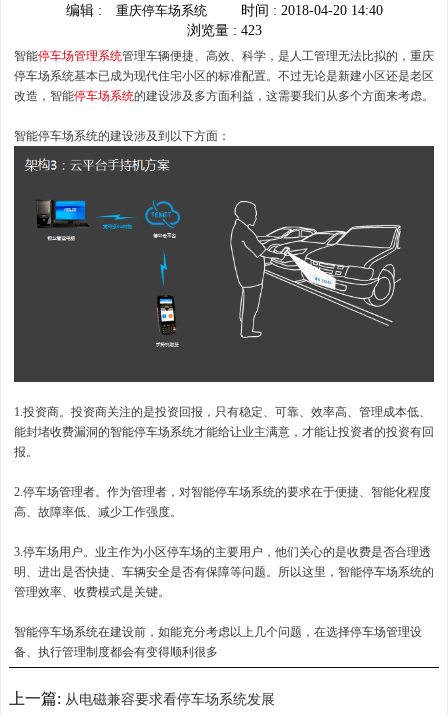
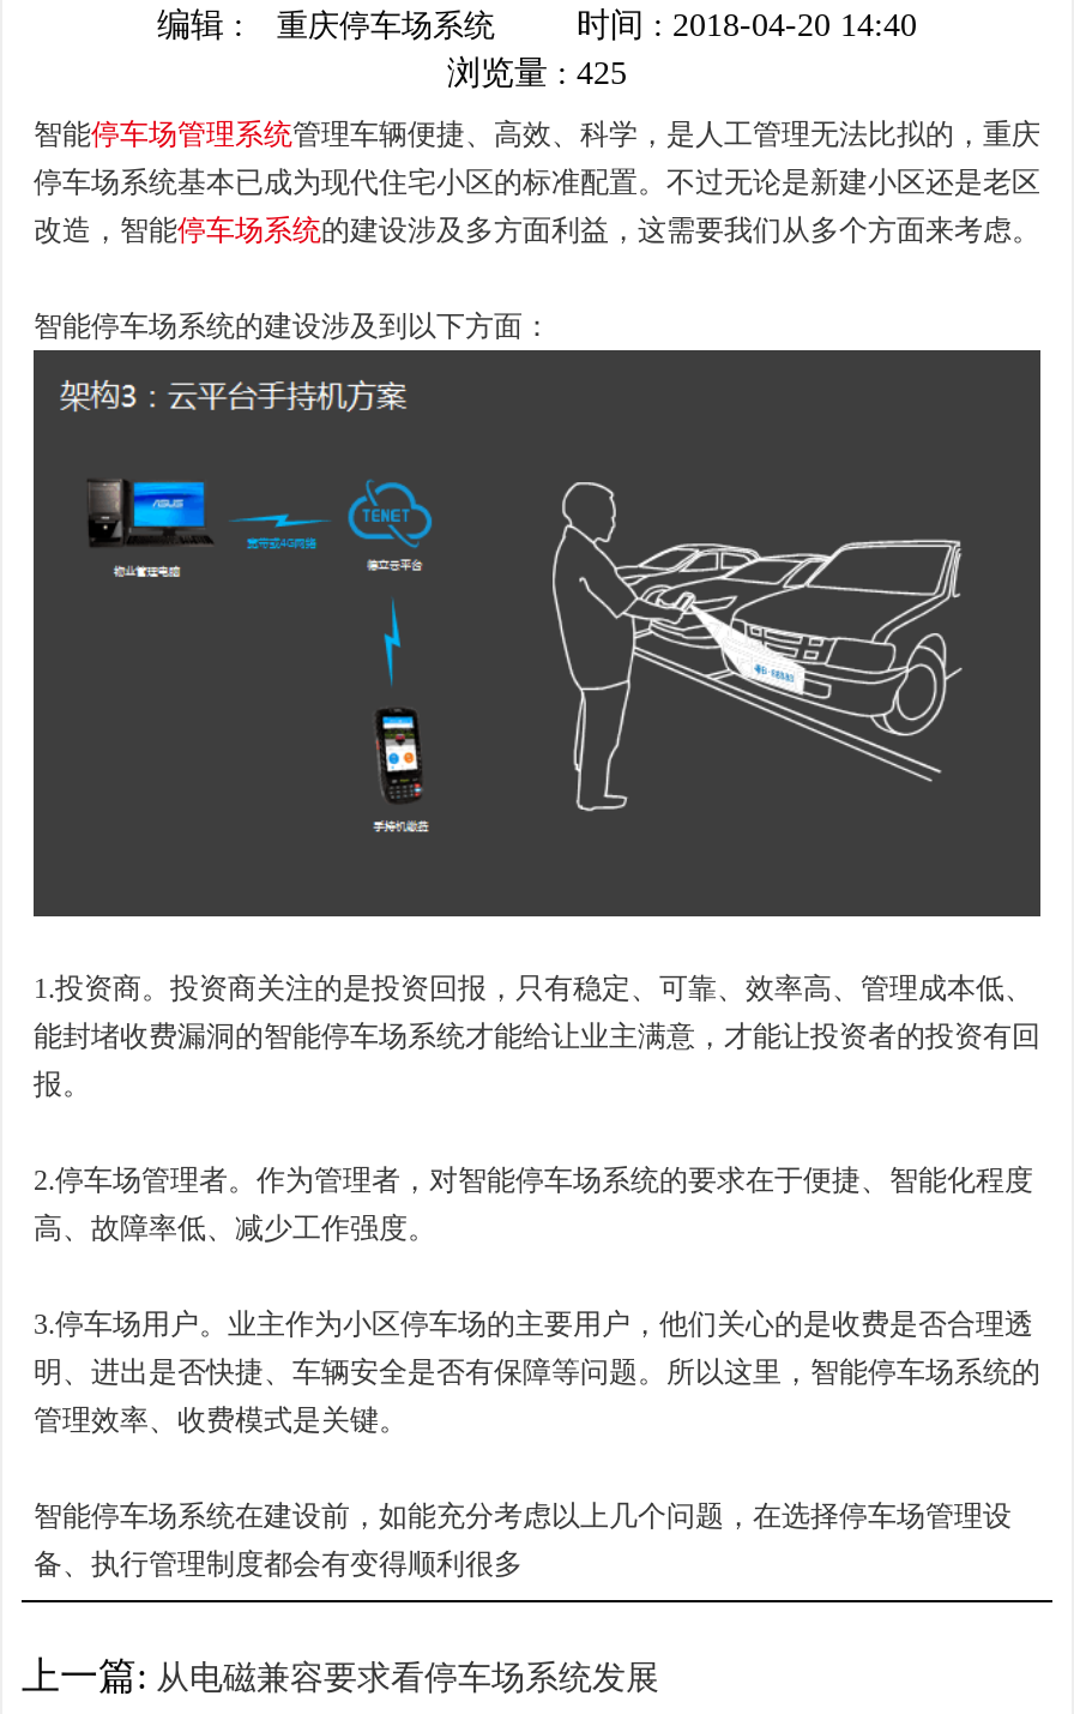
- 浏览量 : 423
+ 浏览量 : 425
